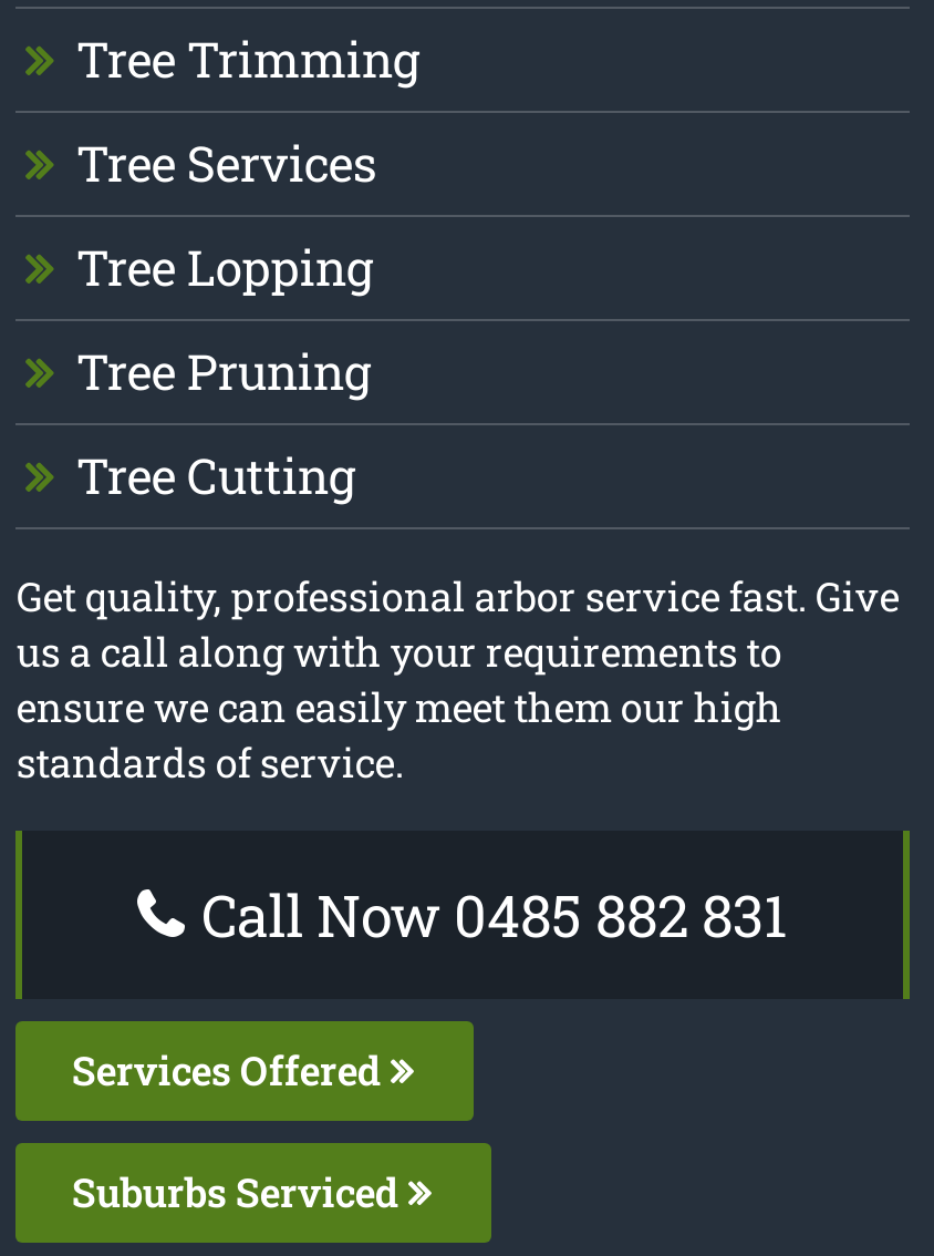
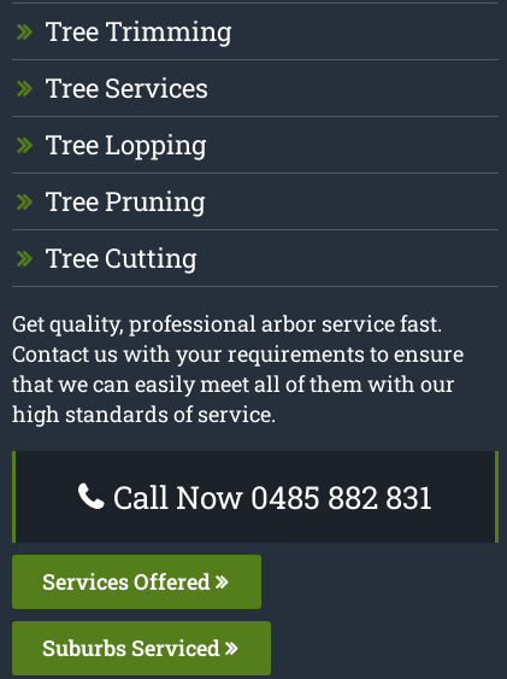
- Get quality, professional arbor service fast. Give
- us a call along with your requirements to
- ensure we can easily meet them our high
- standards of service.
+ Get quality, professional arbor service fast.
+ Contact us with your requirements to ensure
+ that we can easily meet all of them with our
+ high standards of service.
